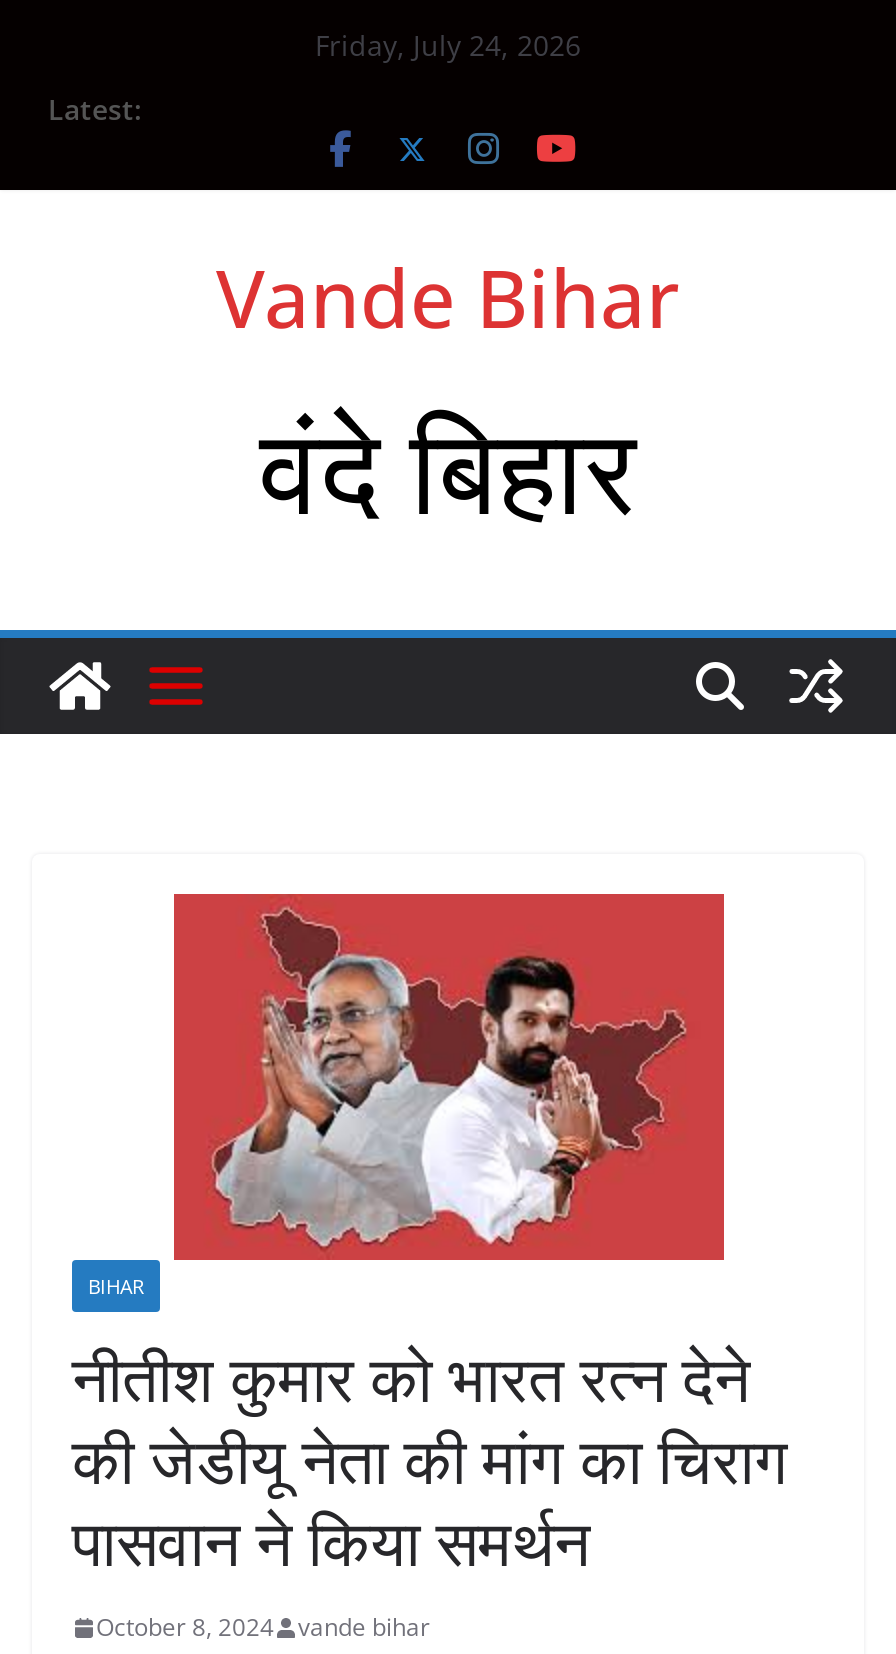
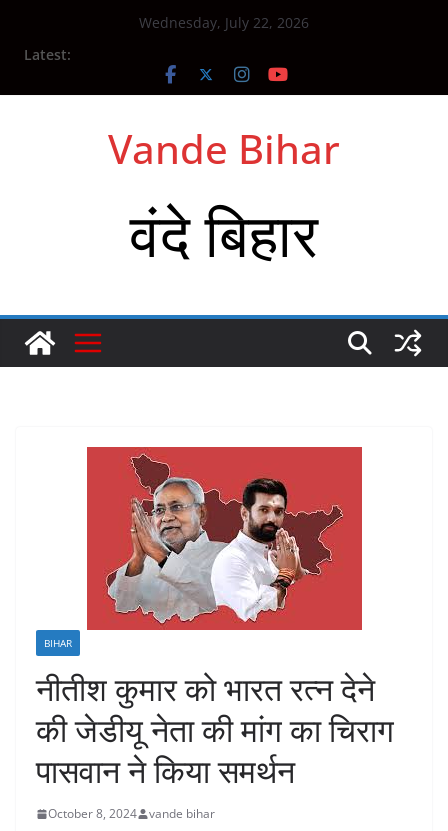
- Friday, July 24, 2026
+ Wednesday, July 22, 2026
